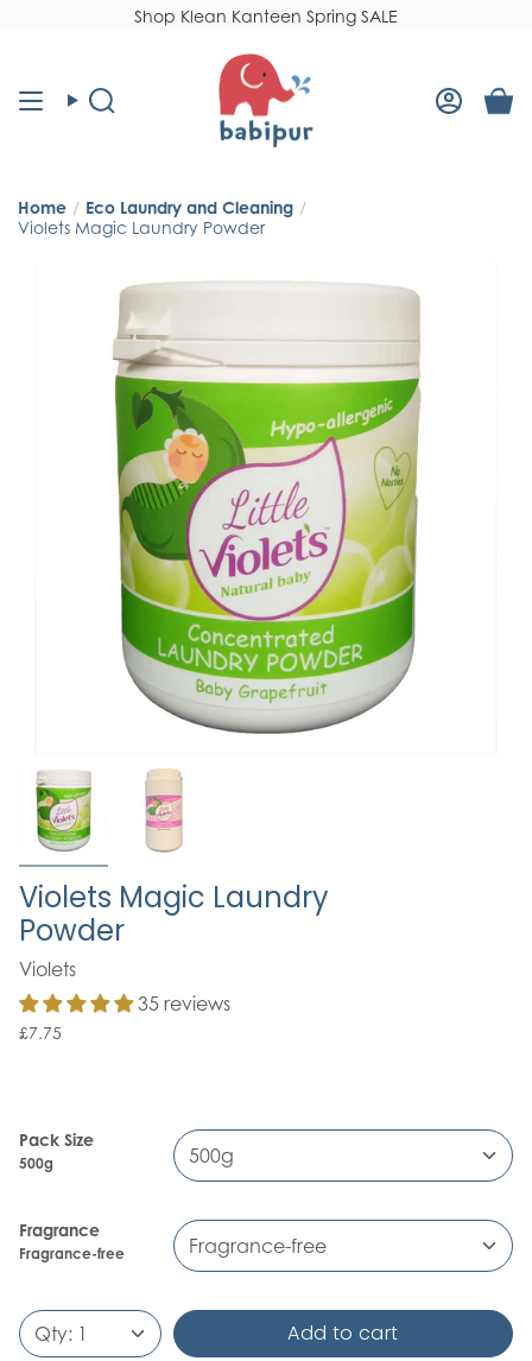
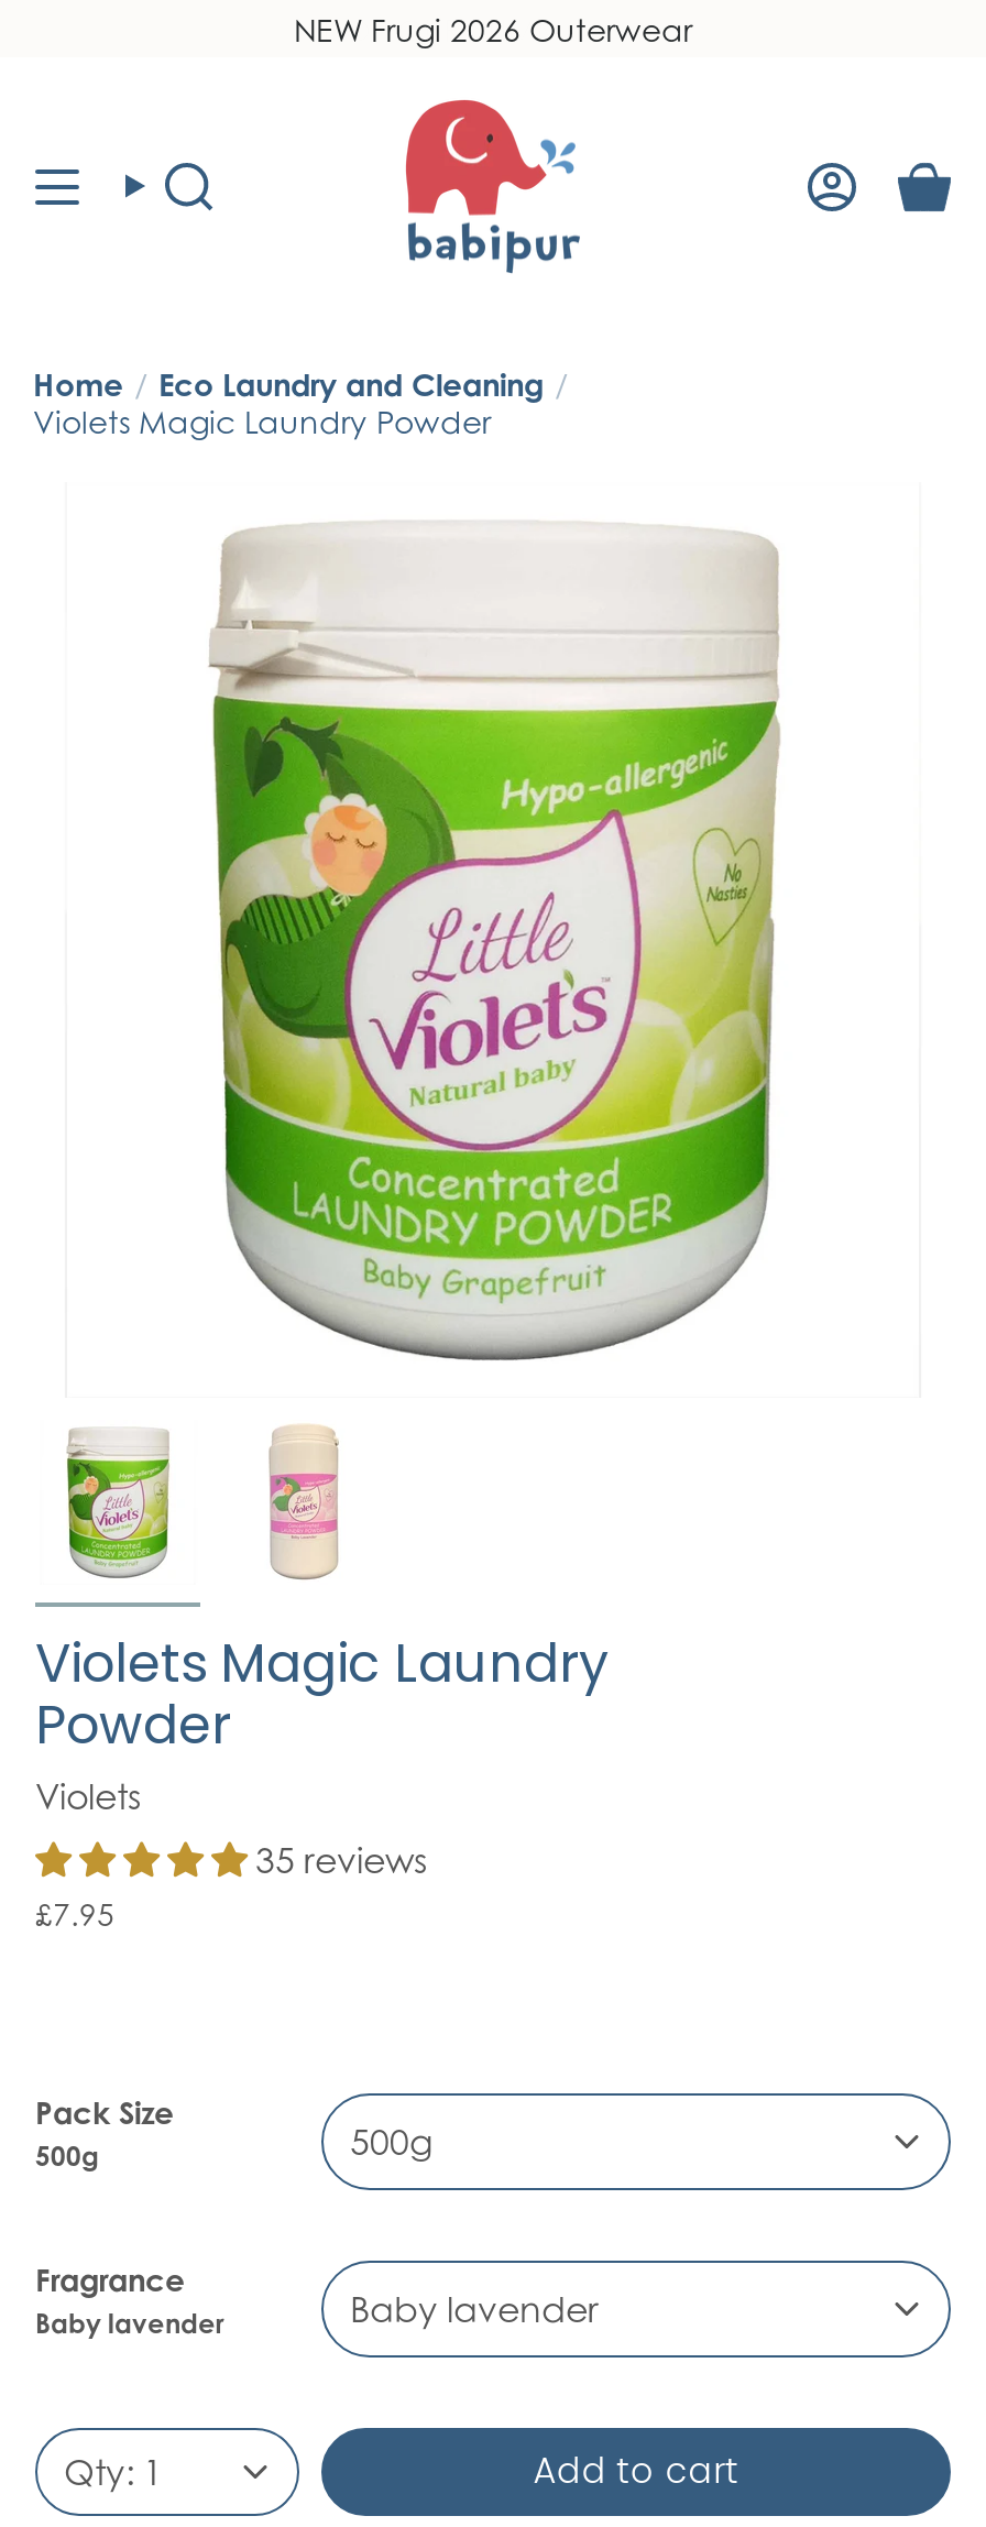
- Shop Klean Kanteen Spring SALE
+ NEW Frugi 2026 Outerwear

- £7.75
+ £7.95

- Fragrance-free
- Fragrance-free
+ Baby lavender
+ Baby lavender
